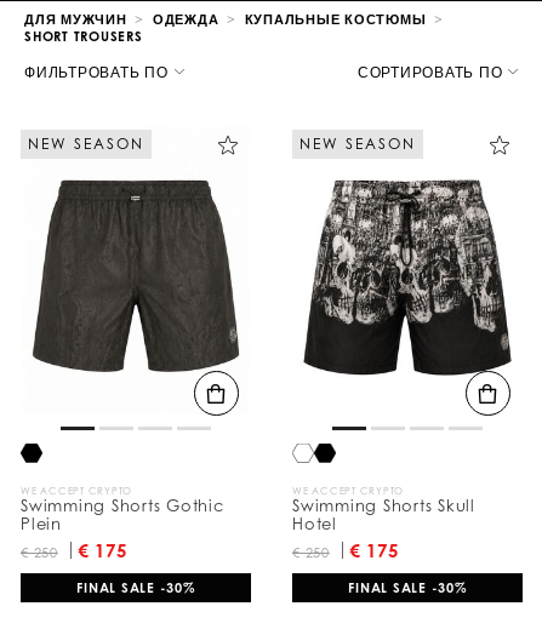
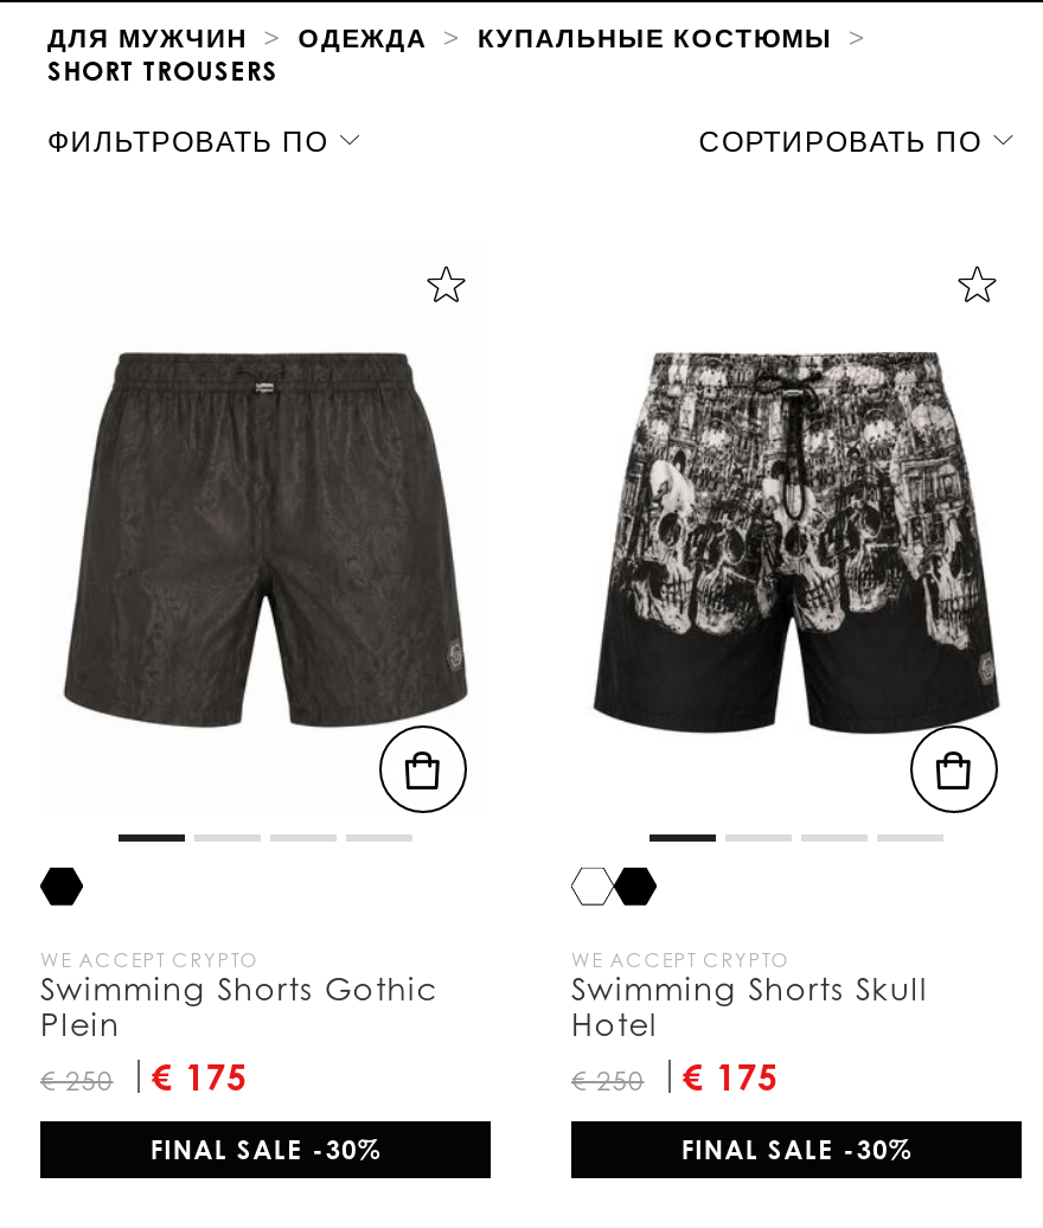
- NEW SEASON

- NEW SEASON
